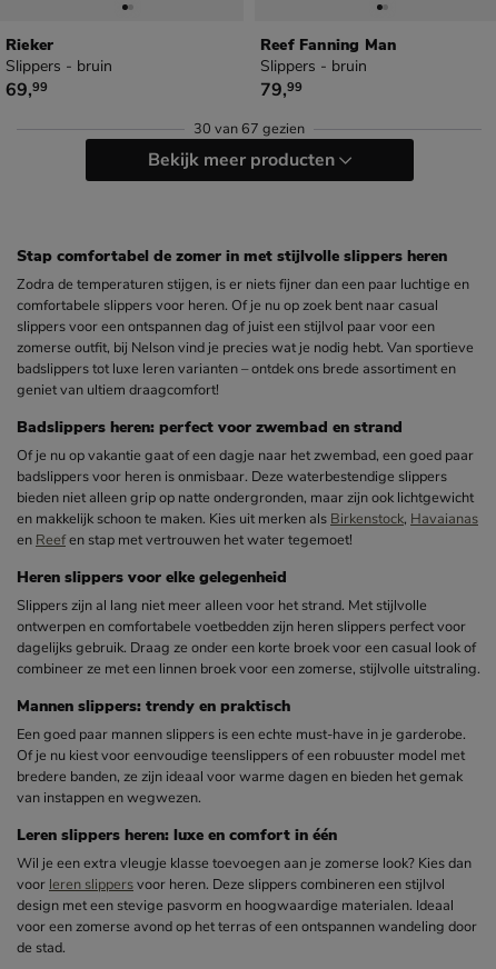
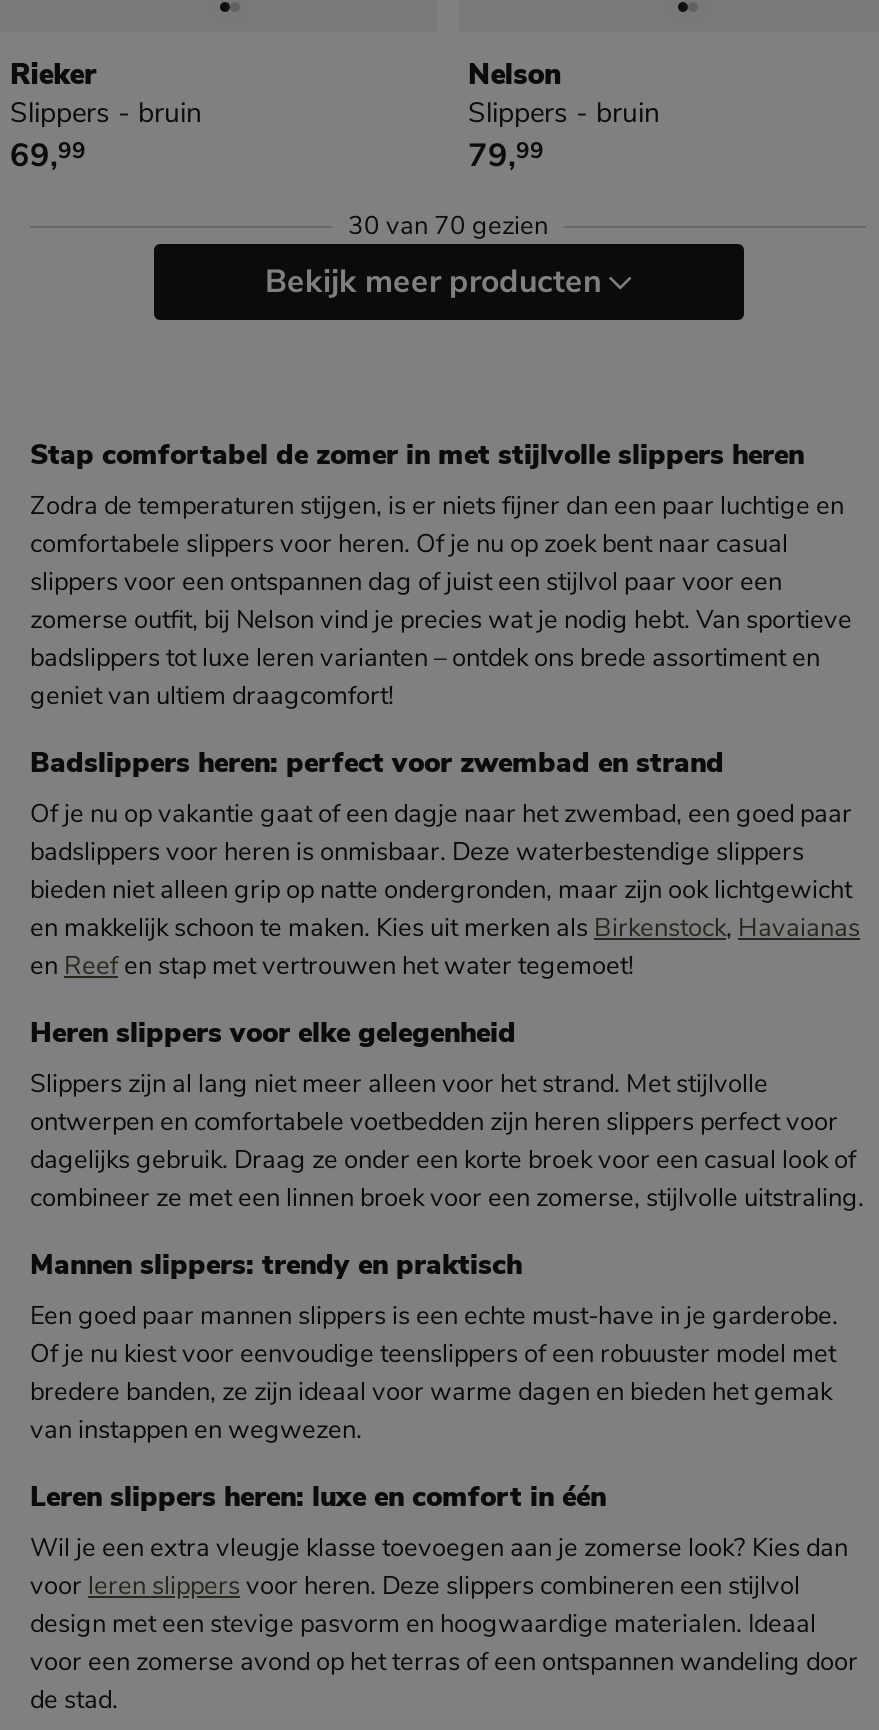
- Reef Fanning Man
+ Nelson

- 30 van 67 gezien
+ 30 van 70 gezien
